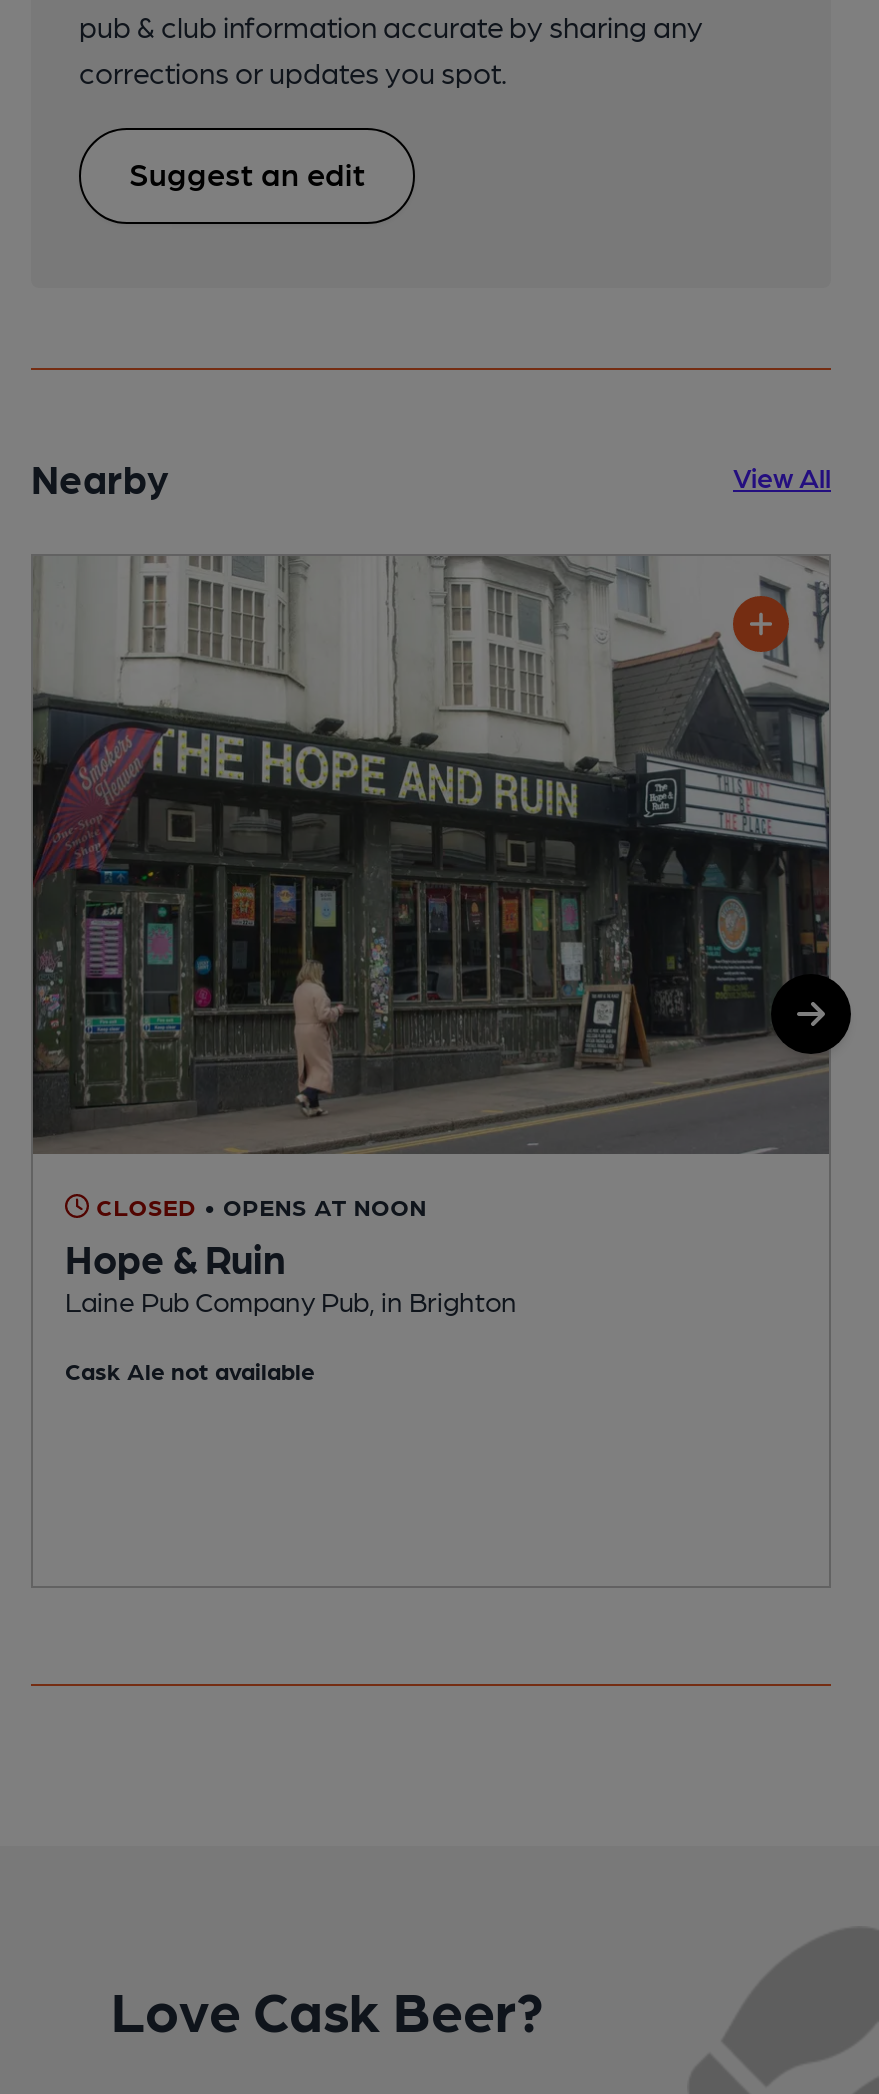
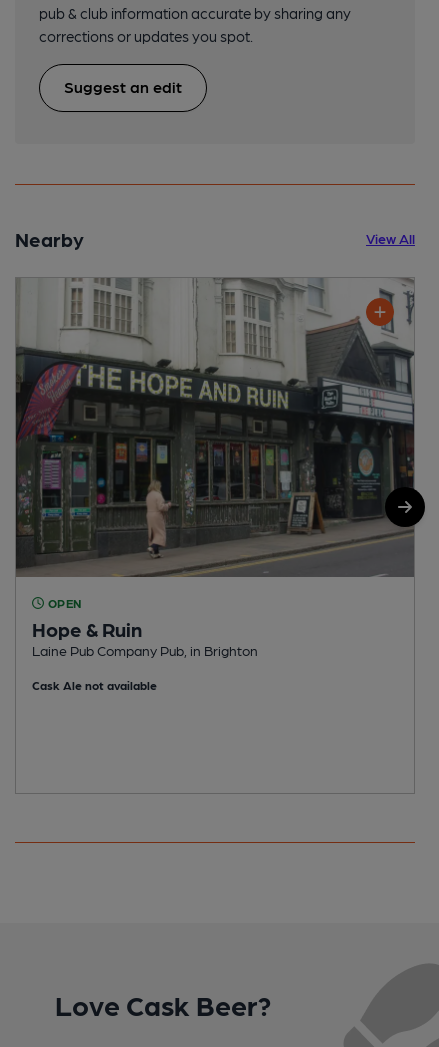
- CLOSED • OPENS AT NOON
+ OPEN
